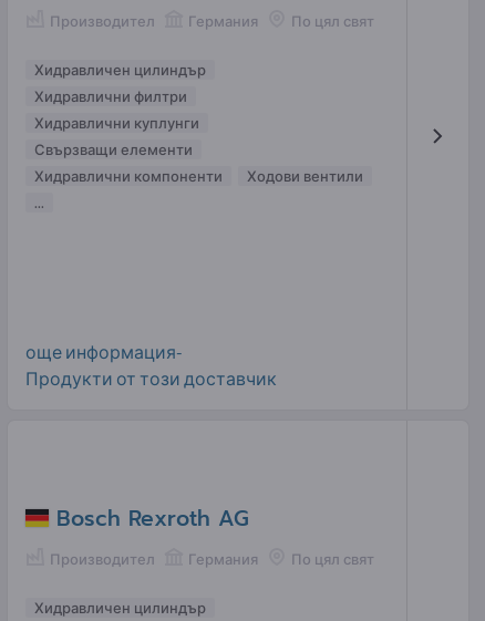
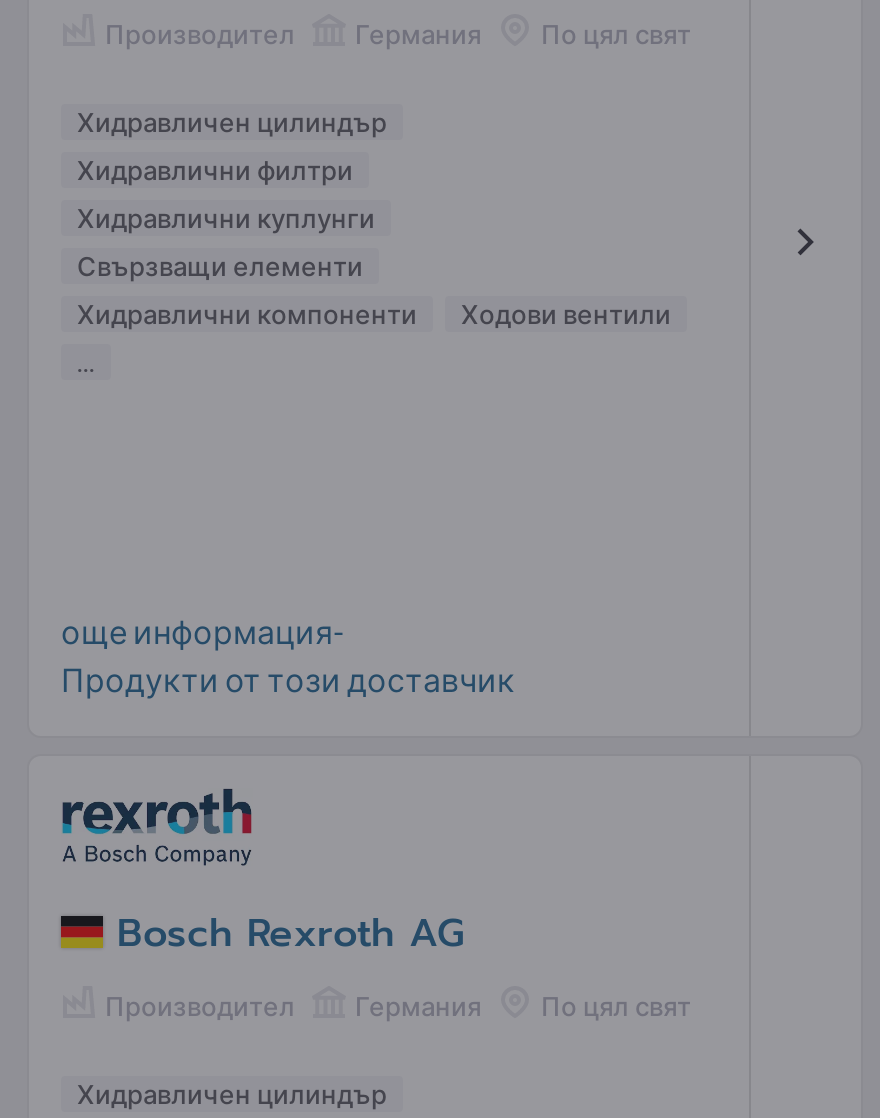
+ [image]
